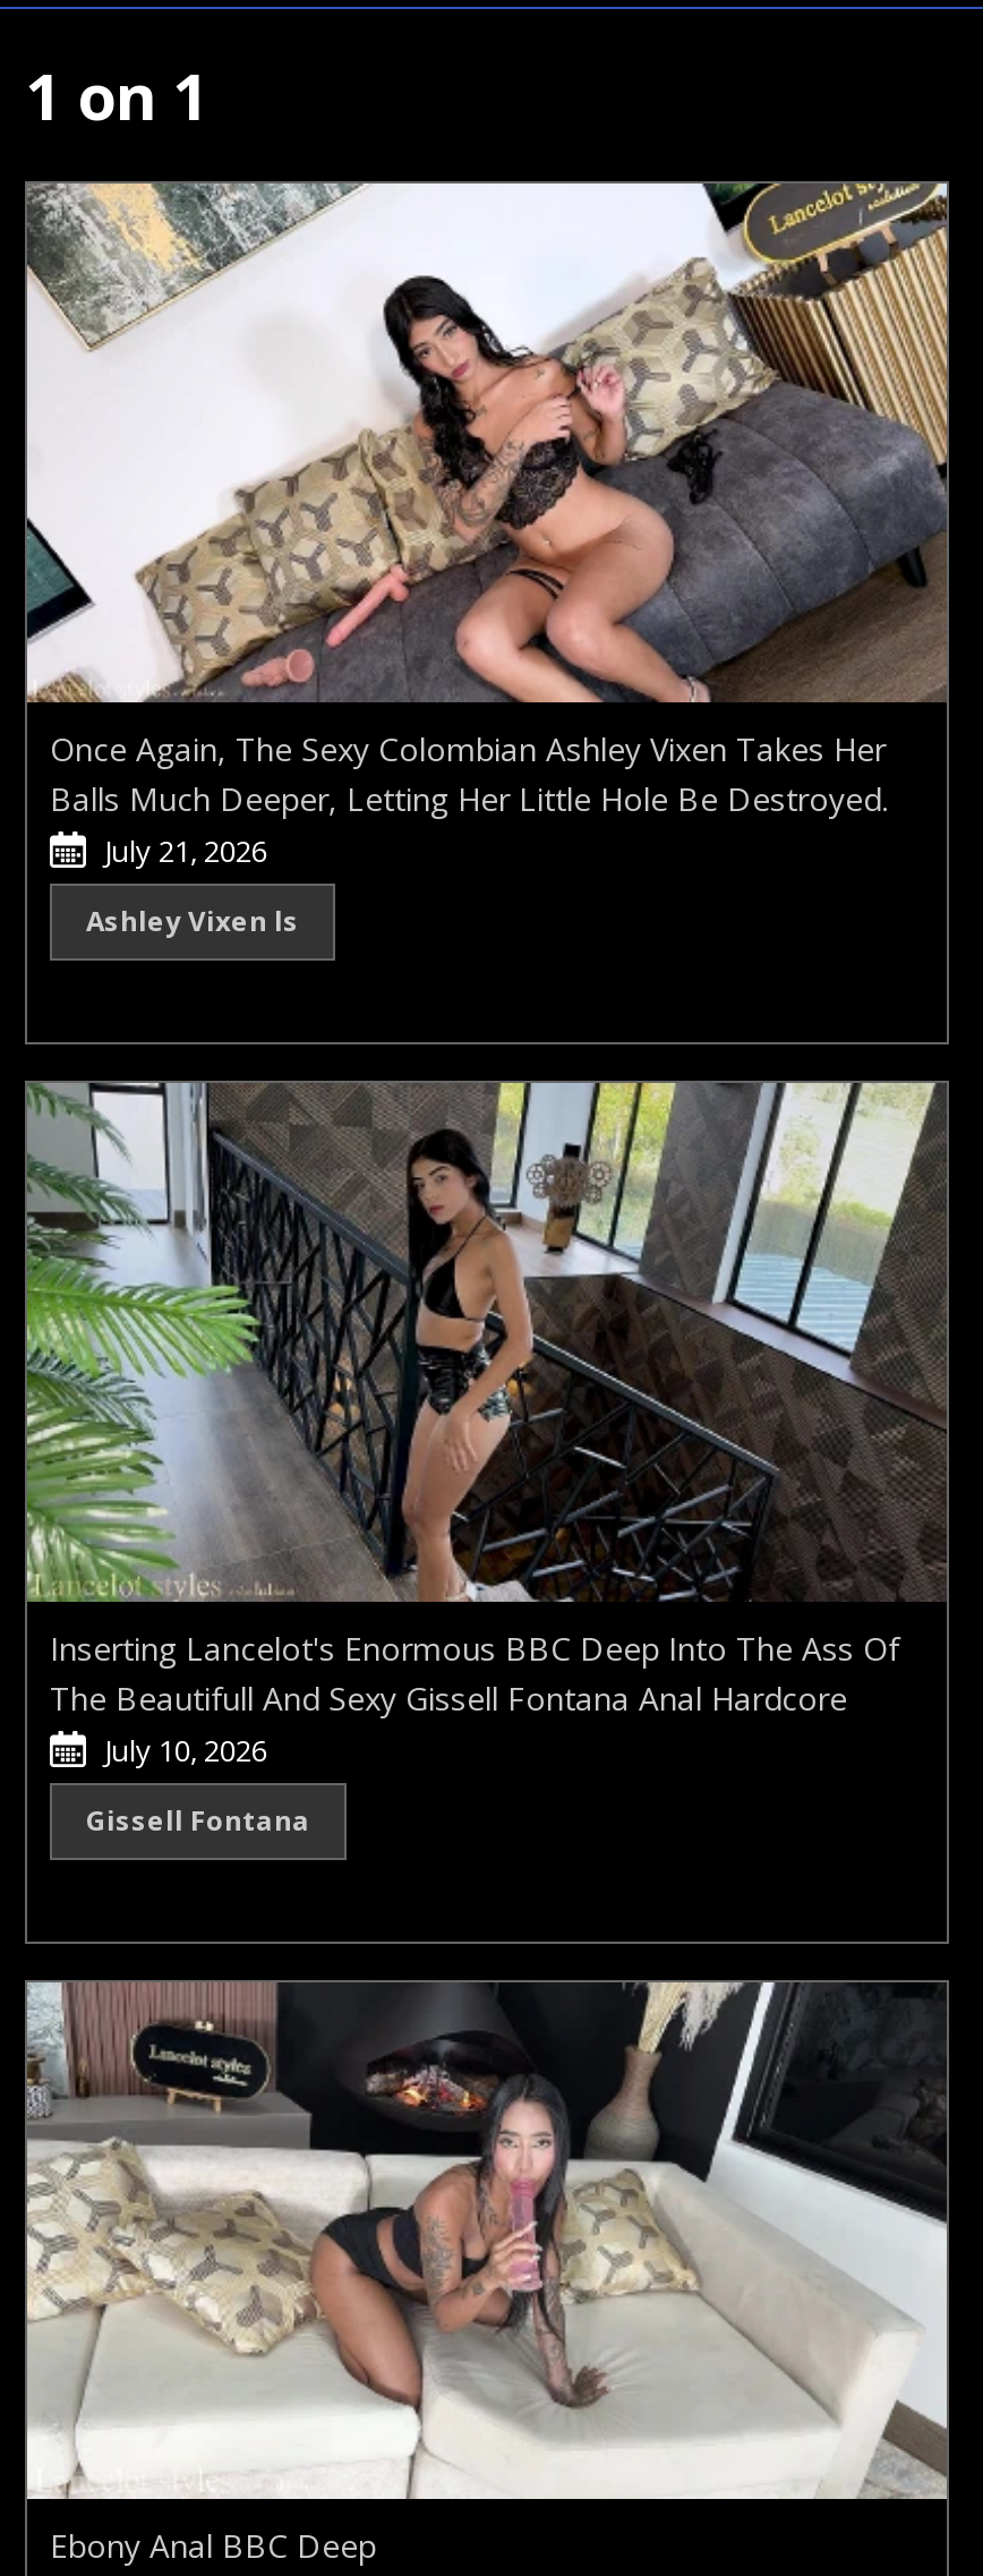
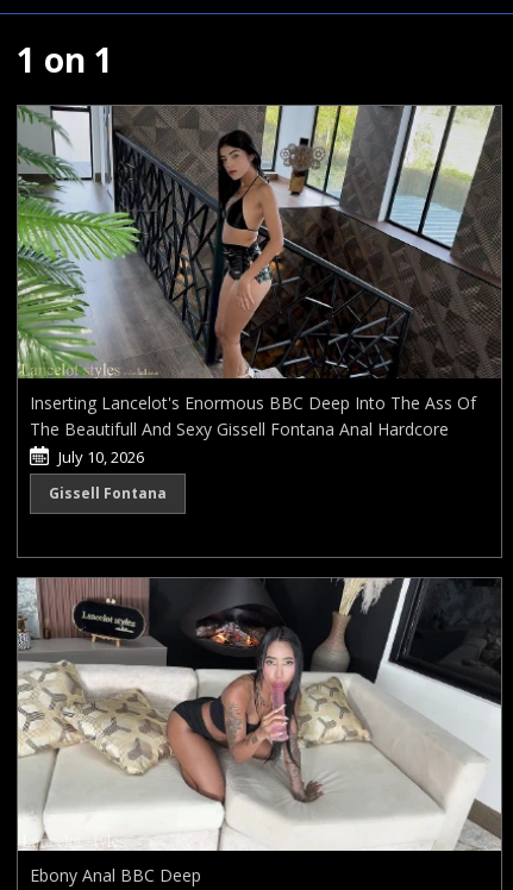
- [image]
- Once Again, The Sexy Colombian Ashley Vixen Takes Her
- Balls Much Deeper, Letting Her Little Hole Be Destroyed.
- July 21, 2026
- Ashley Vixen ls
